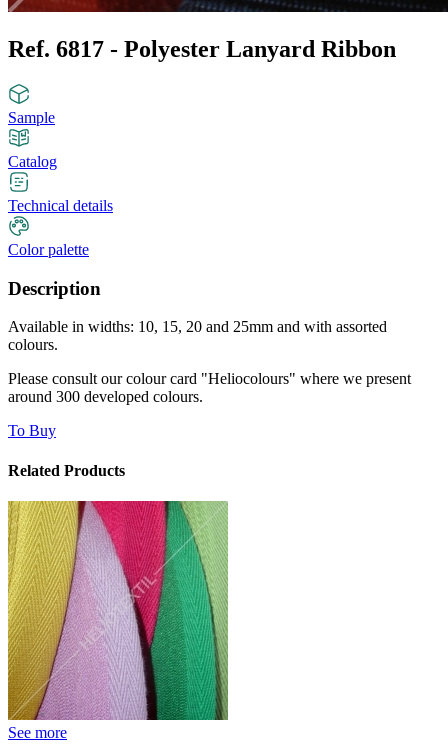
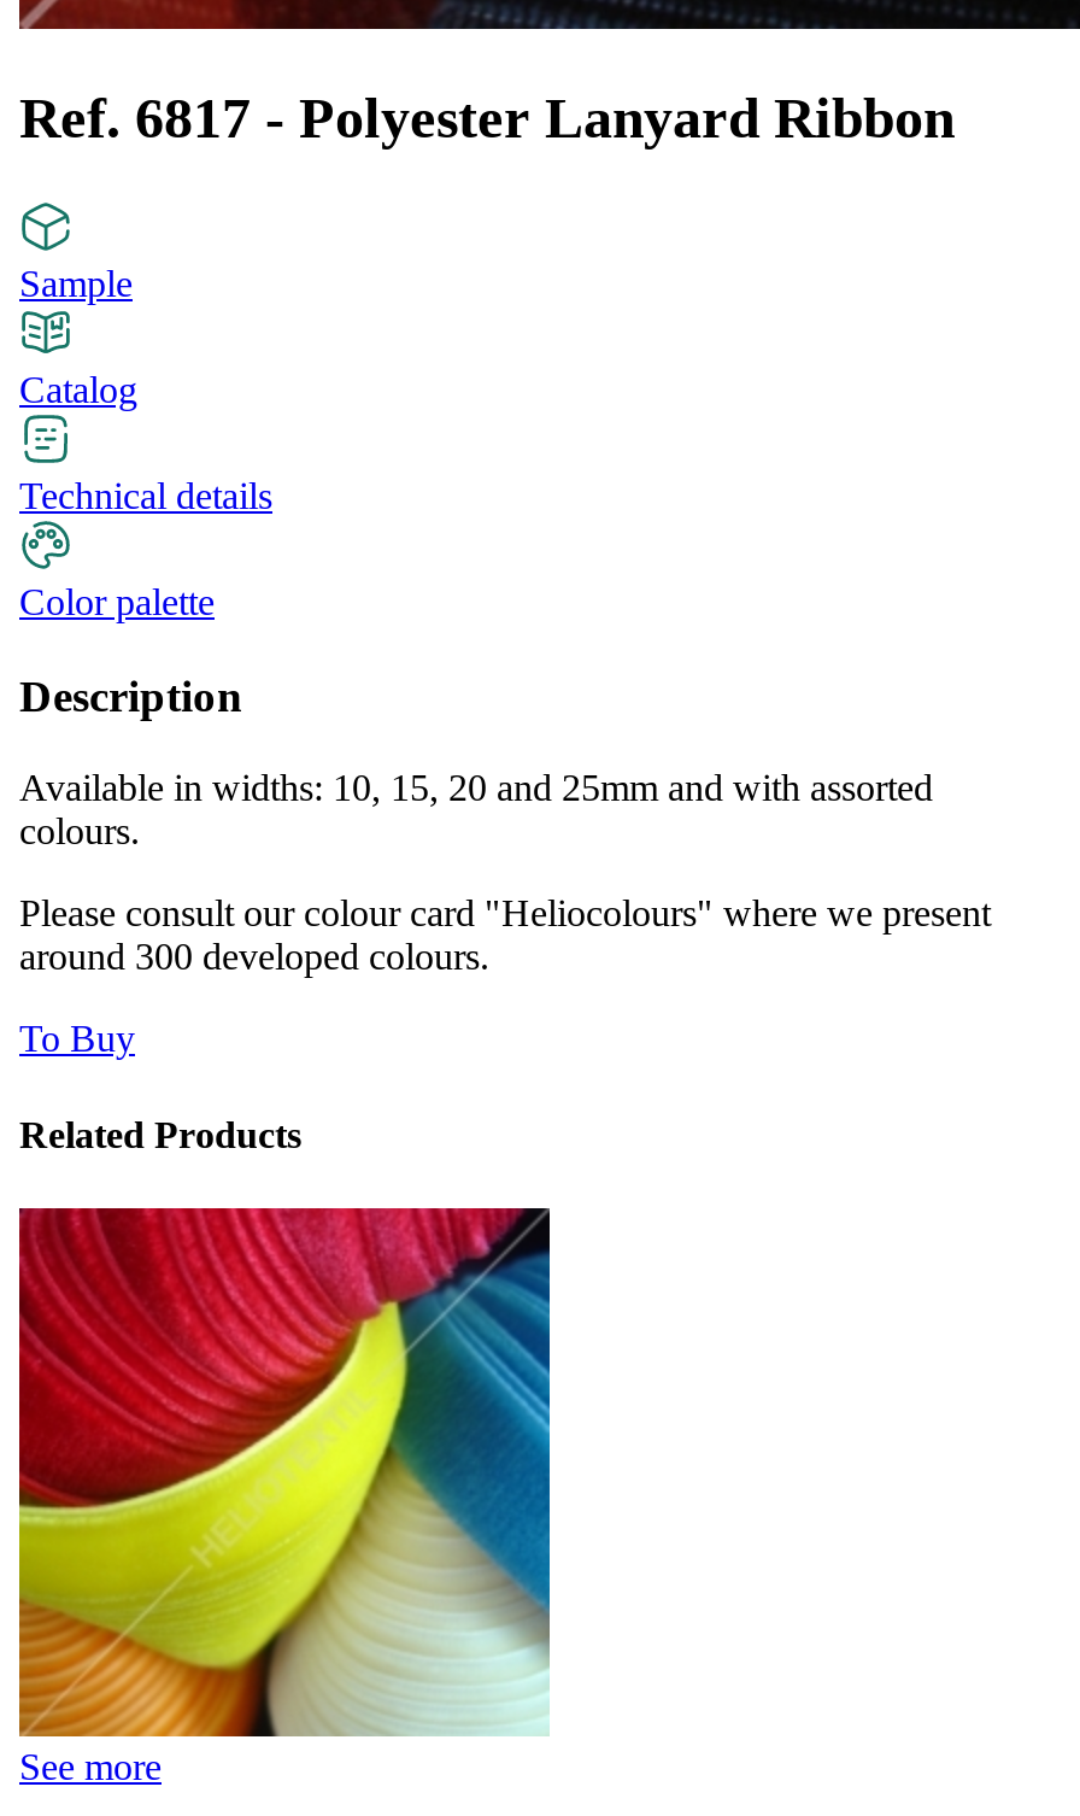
- [image]
+ [image]
